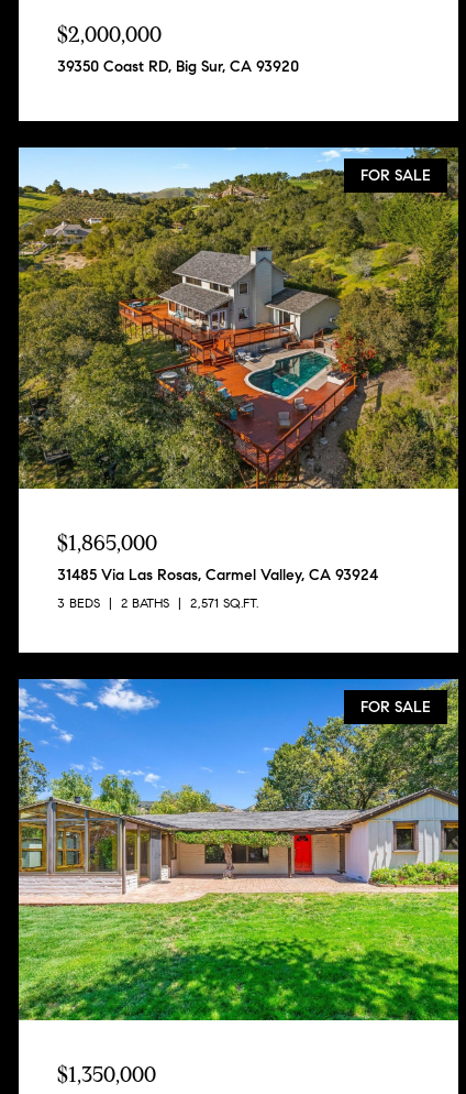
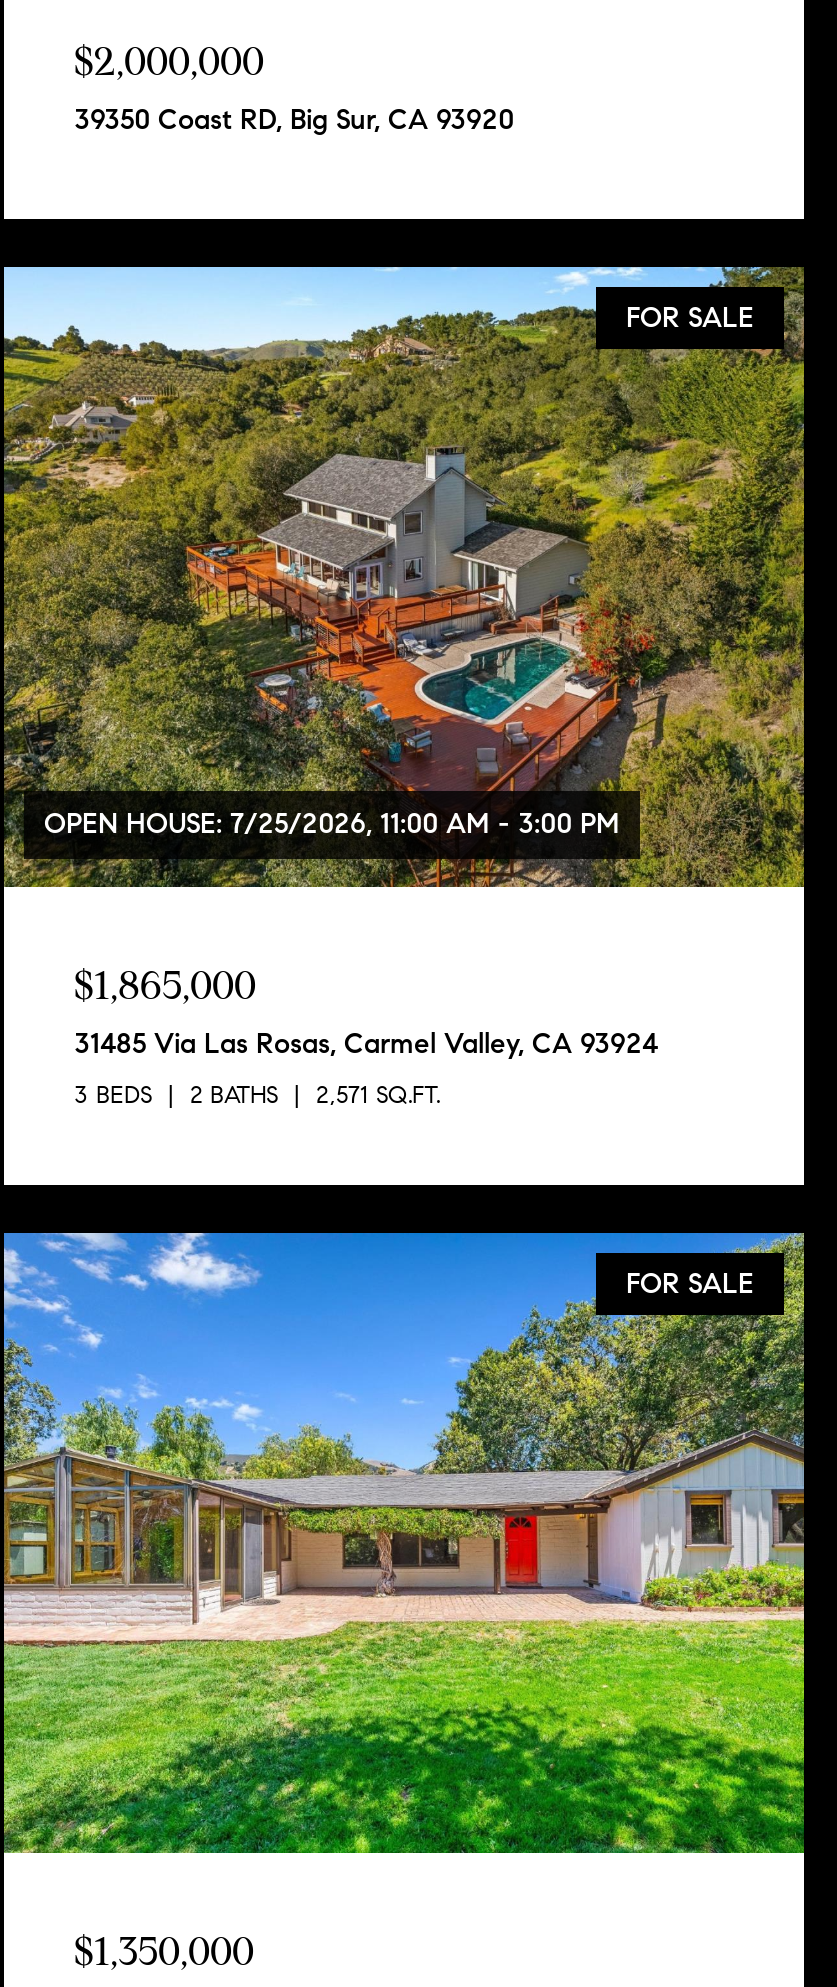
+ OPEN HOUSE: 7/25/2026, 11:00 AM - 3:00 PM
